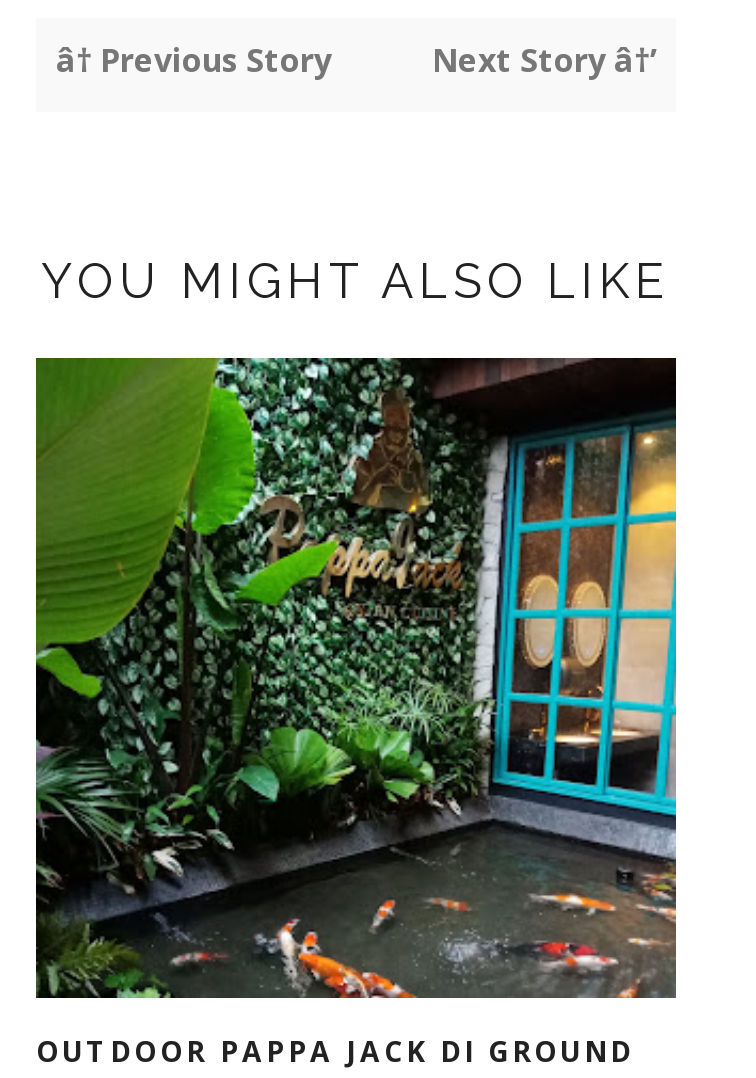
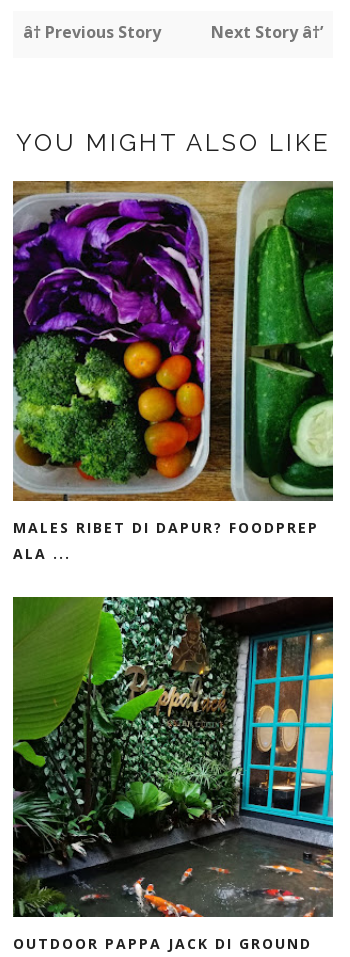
+ [image]
+ MALES RIBET DI DAPUR? FOODPREP
+ ALA ...
